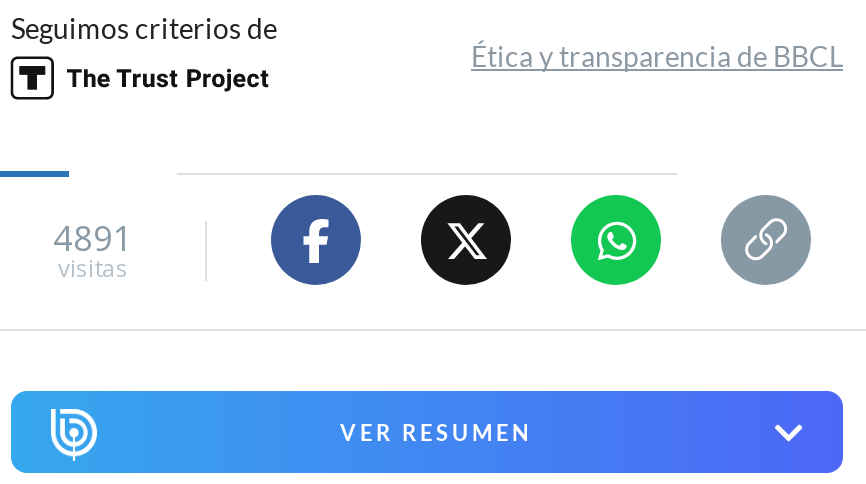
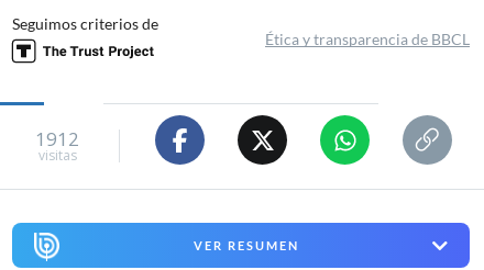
- 4891
+ 1912
